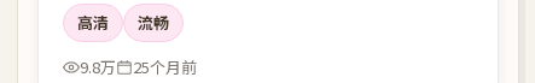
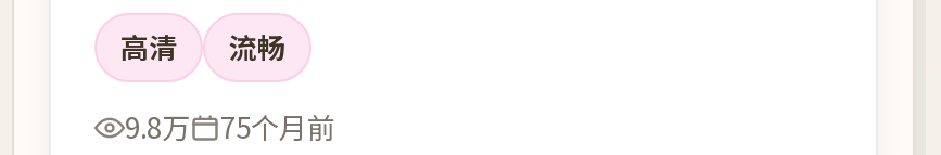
- 9.8万 25个月前
+ 9.8万 75个月前
